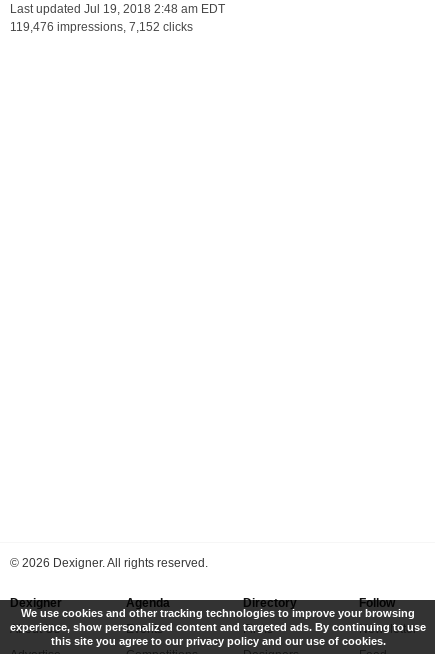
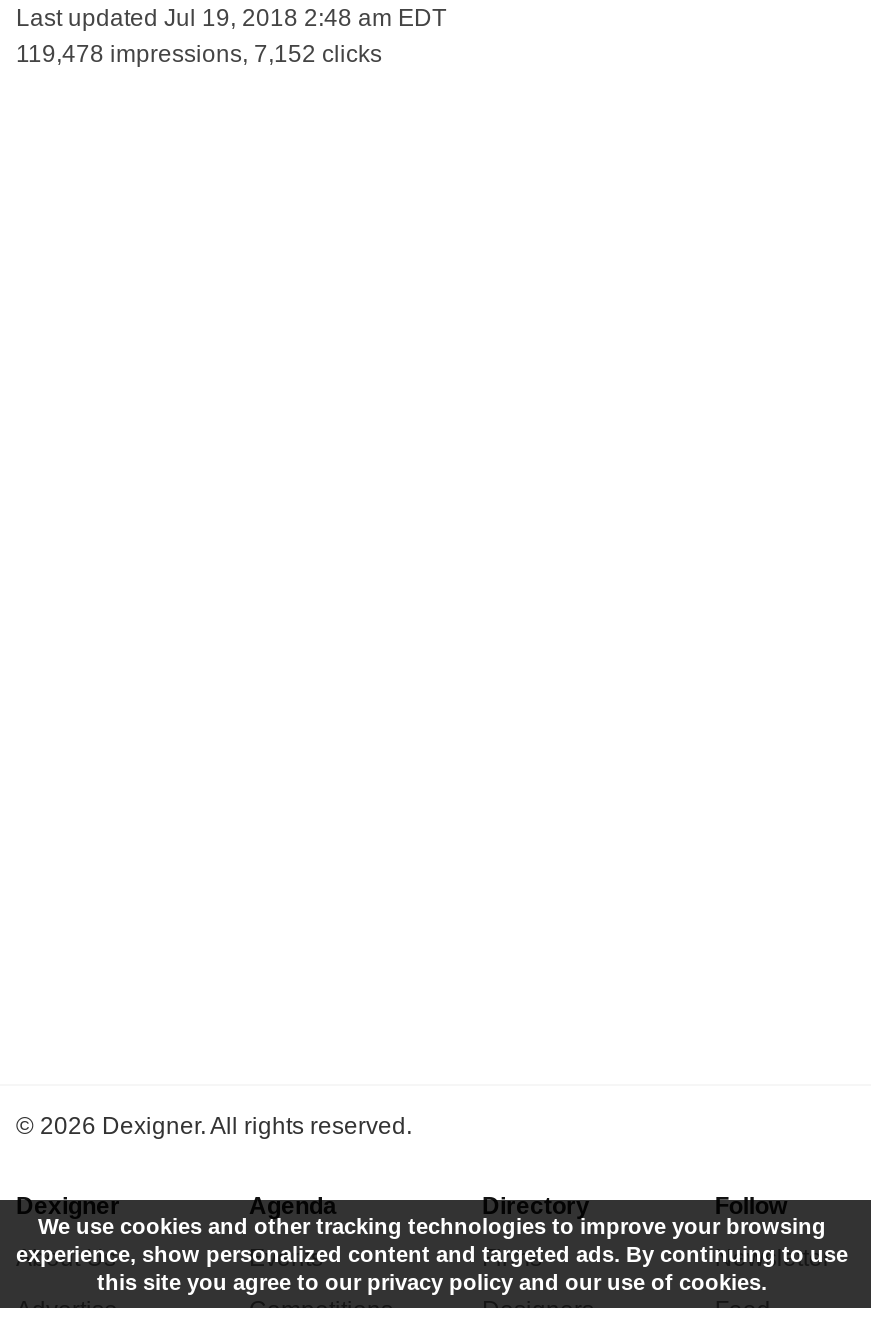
- 119,476 impressions, 7,152 clicks
+ 119,478 impressions, 7,152 clicks
